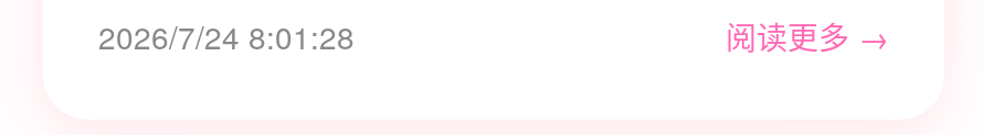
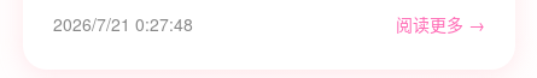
- 2026/7/24 8:01:28
+ 2026/7/21 0:27:48
